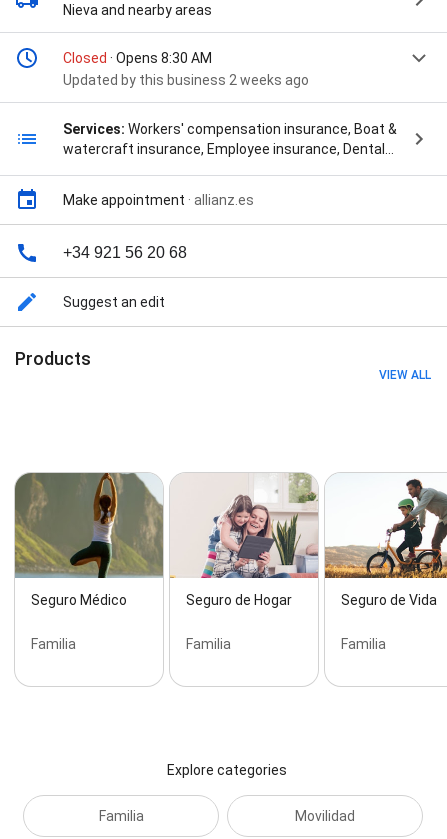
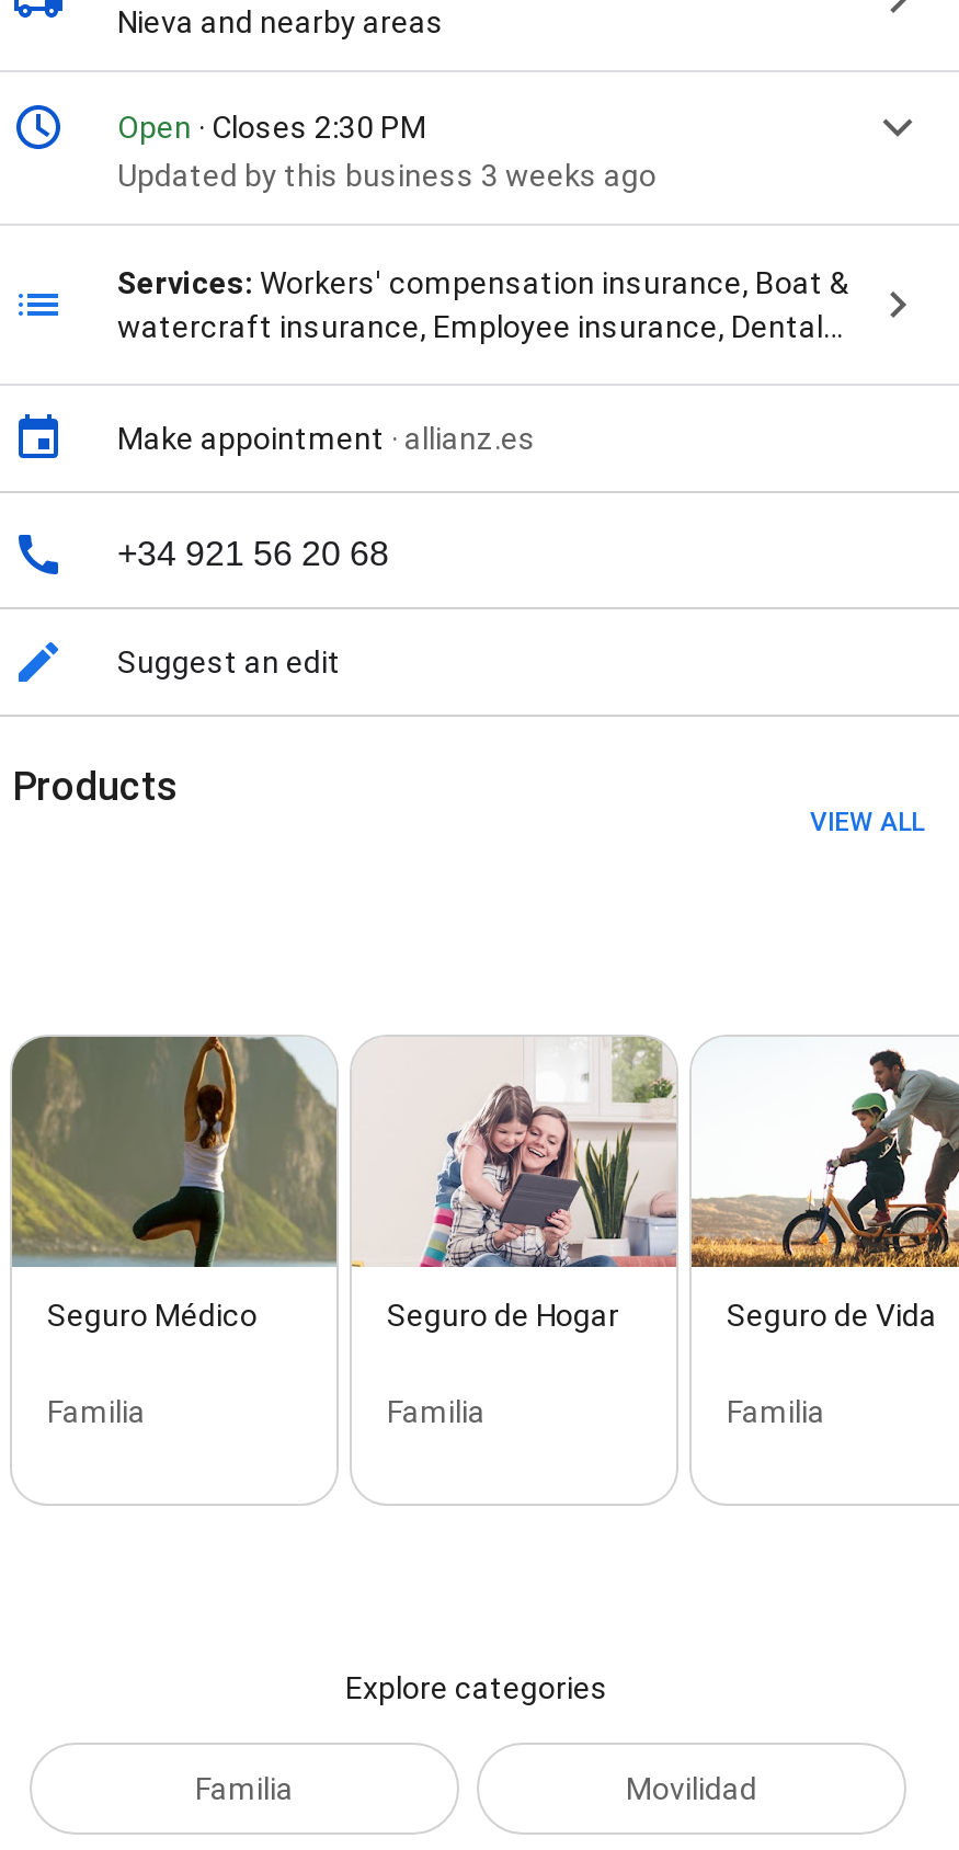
- Closed · Opens 8:30 AM
- Updated by this business 2 weeks ago
+ Open · Closes 2:30 PM
+ Updated by this business 3 weeks ago
